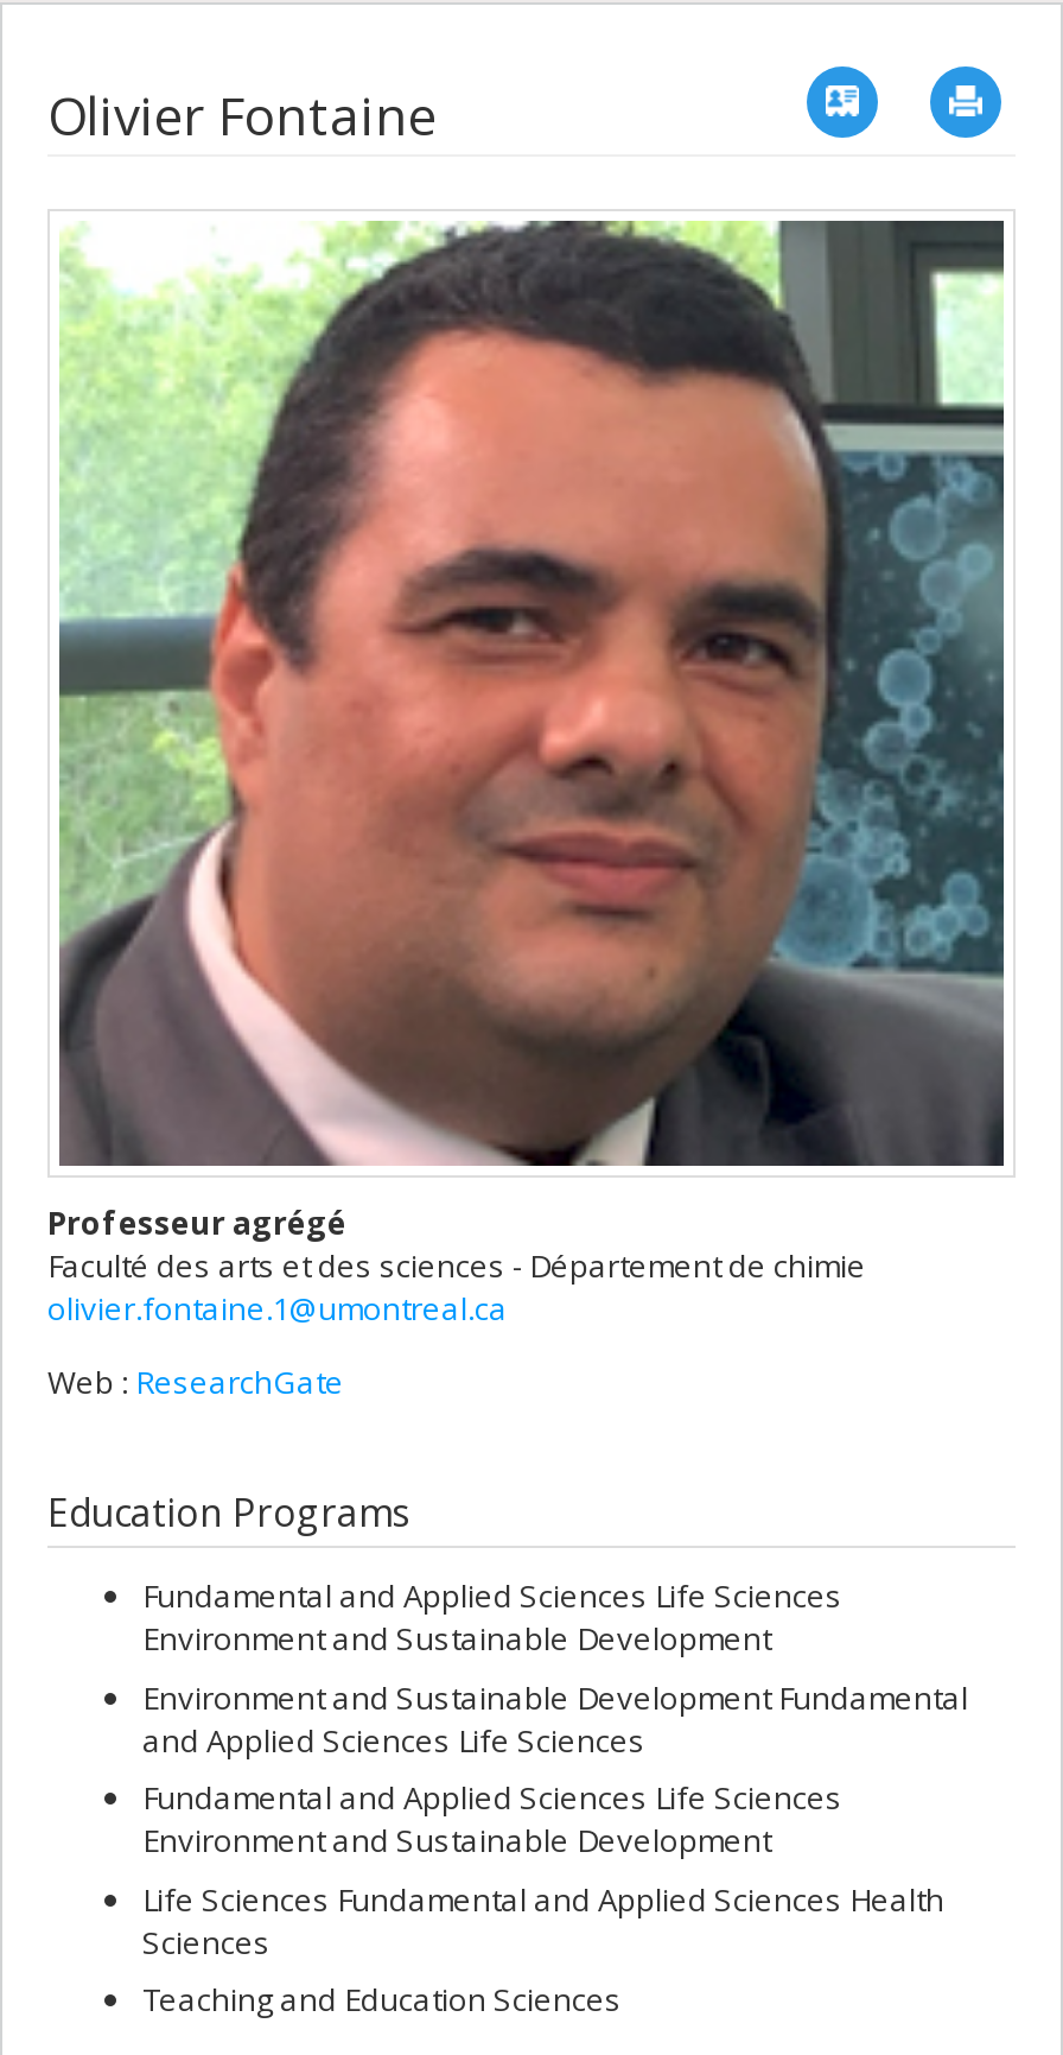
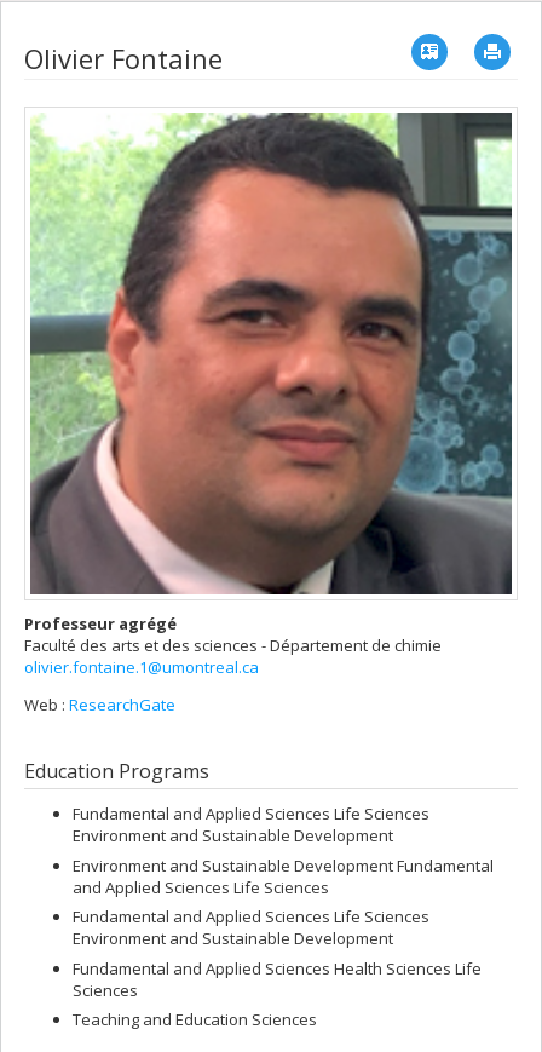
- Life Sciences Fundamental and Applied Sciences Health
+ Fundamental and Applied Sciences Health Sciences Life
